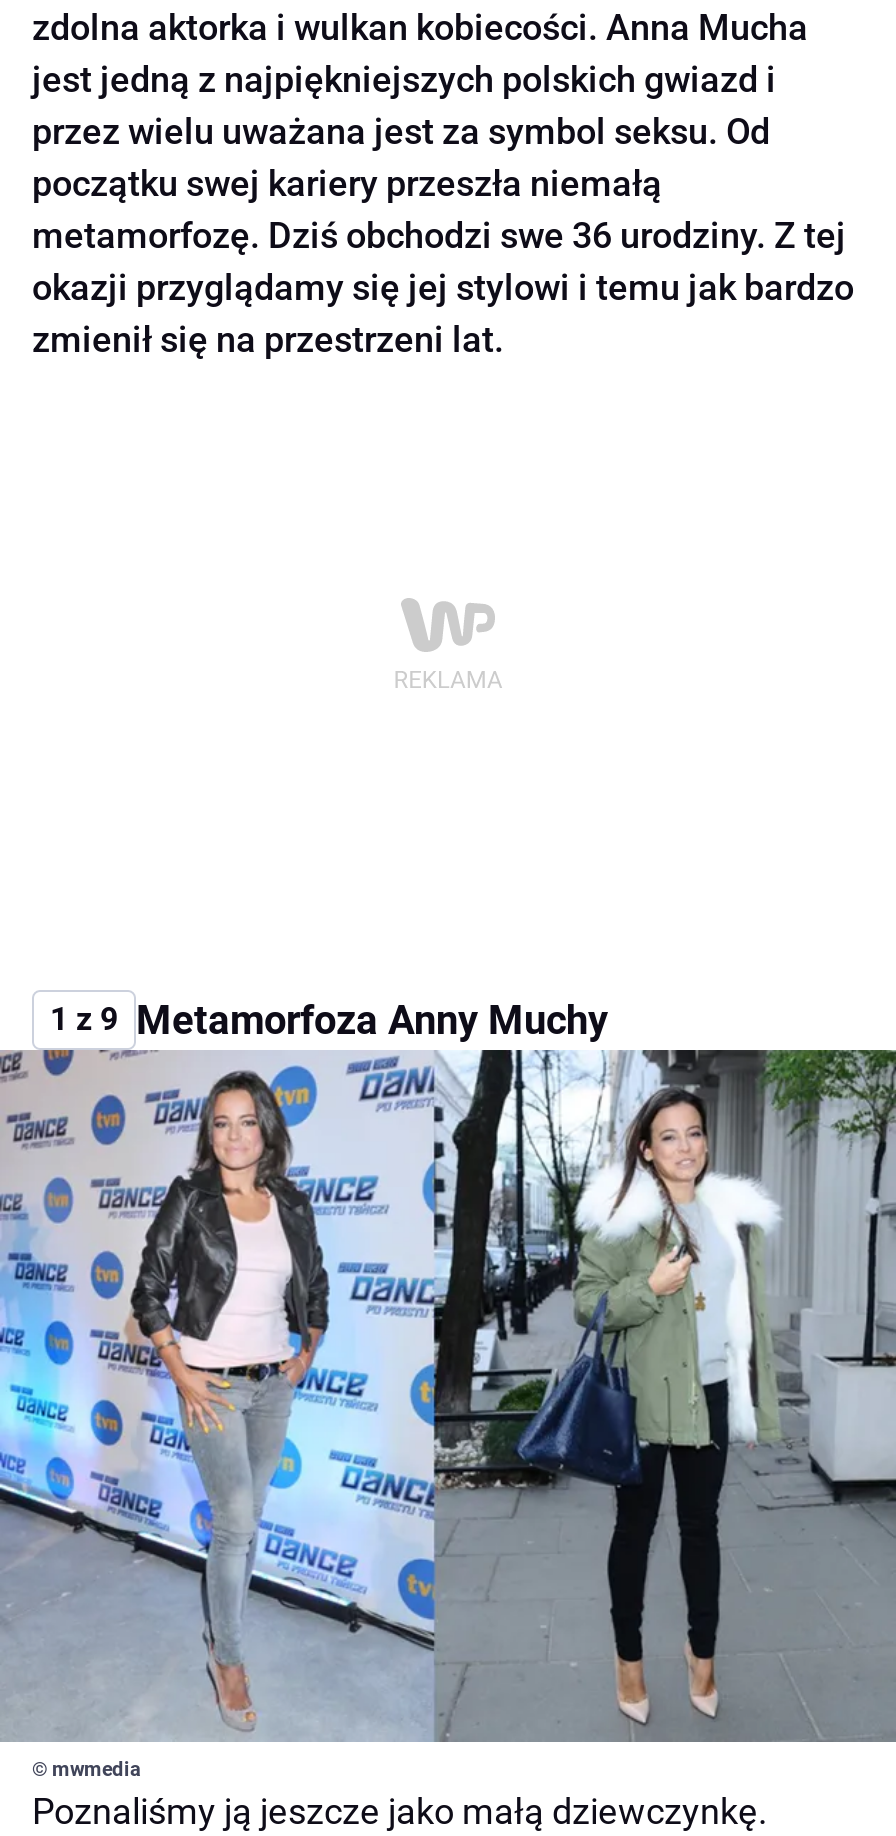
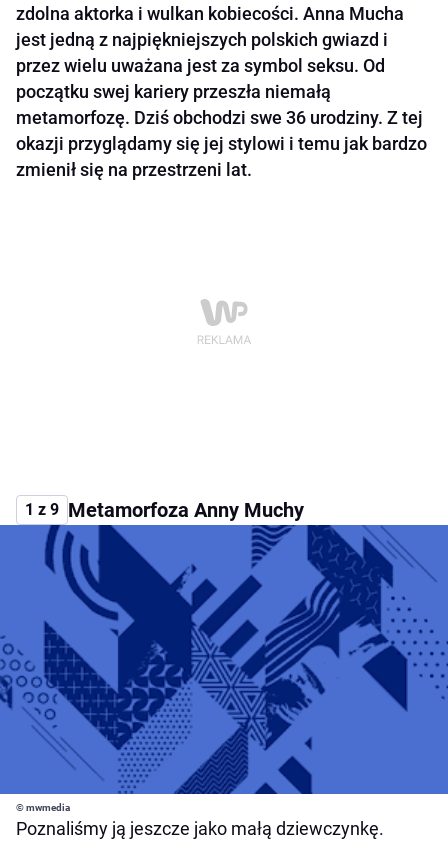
- [image]
+ [image]
